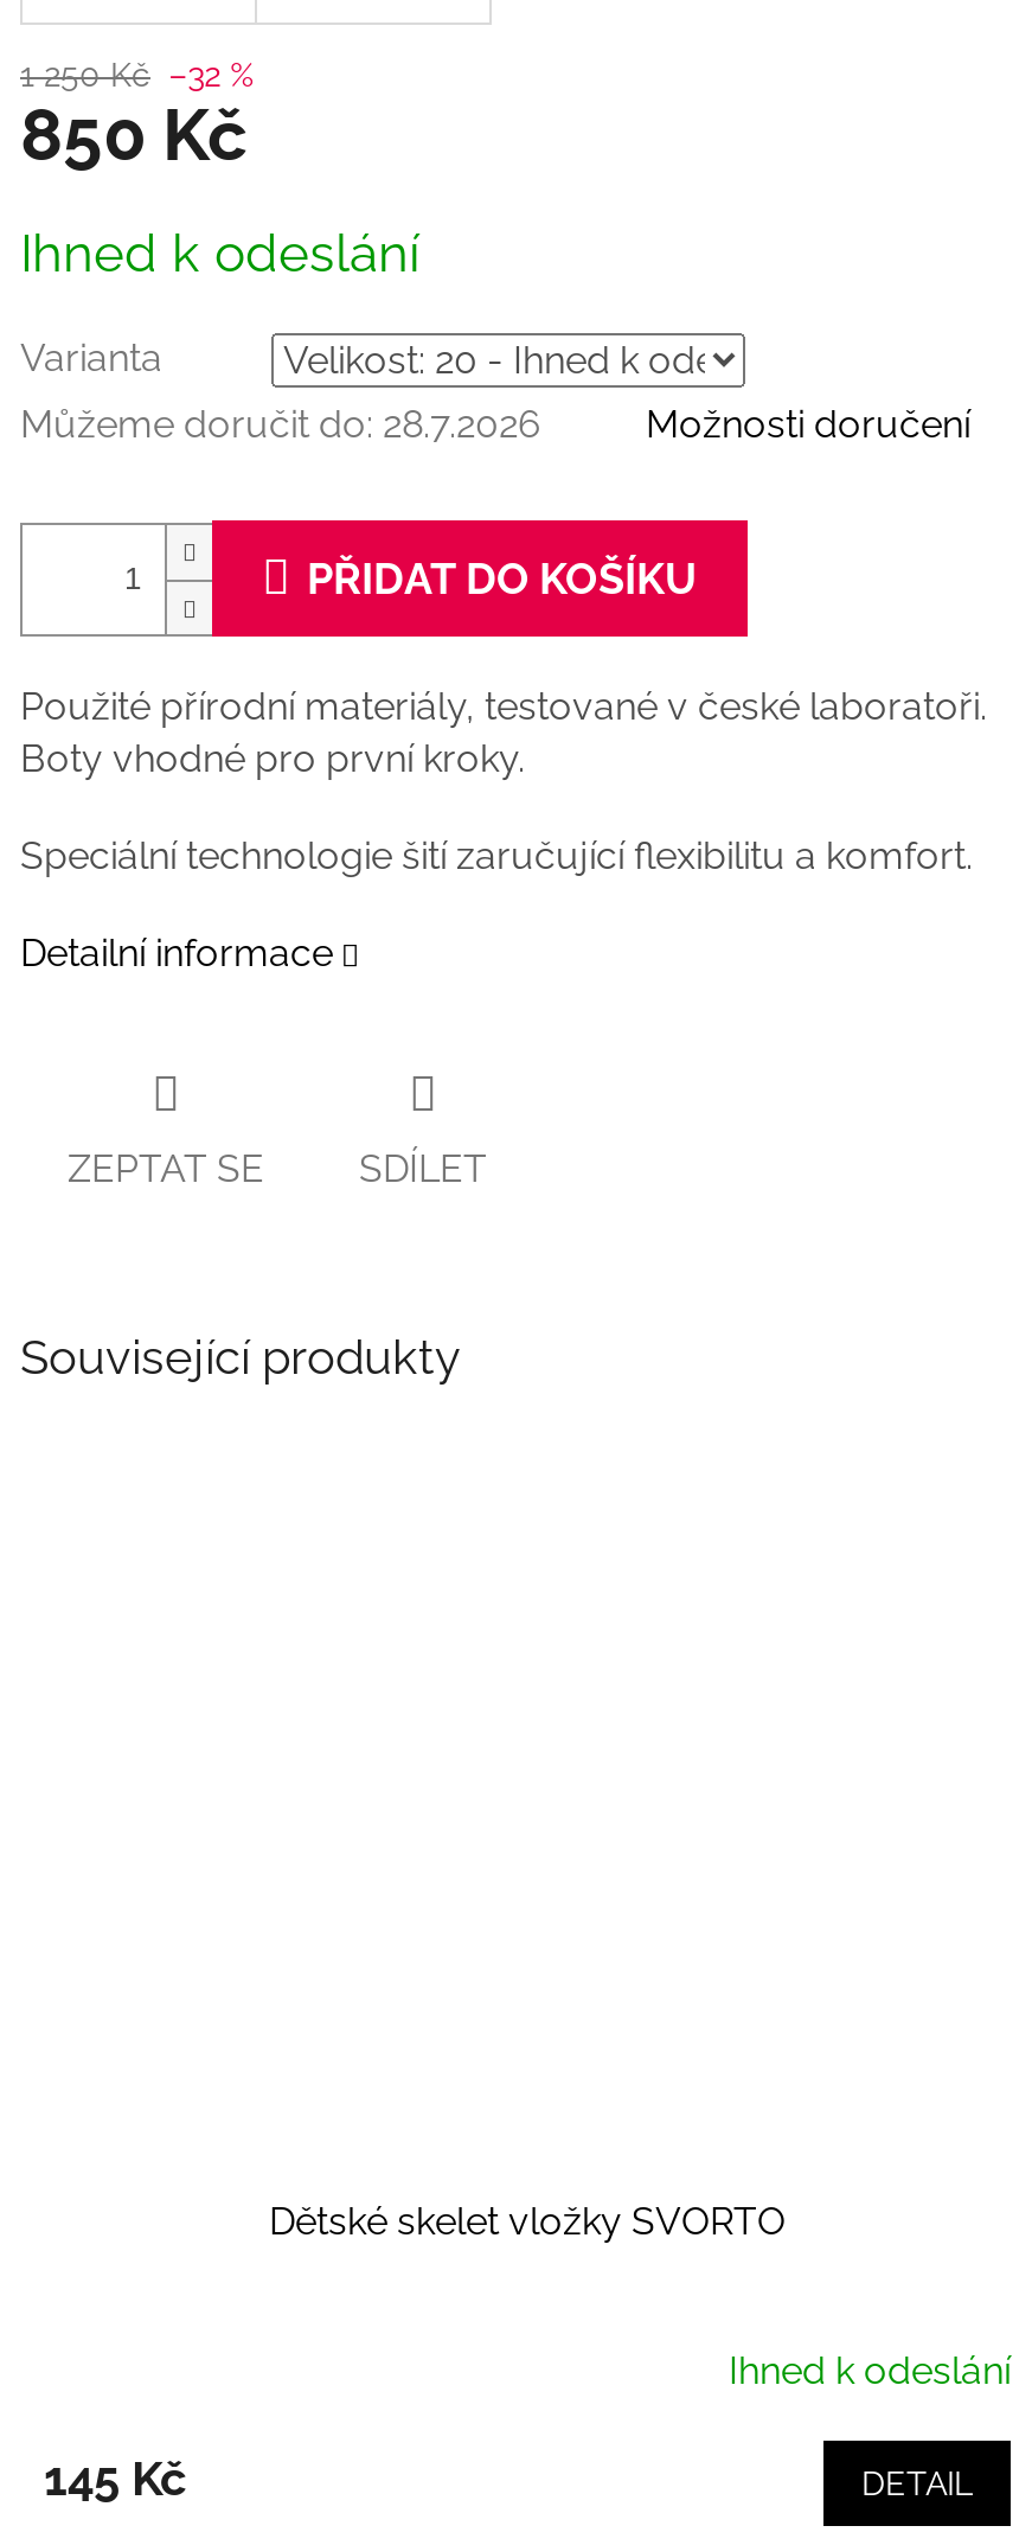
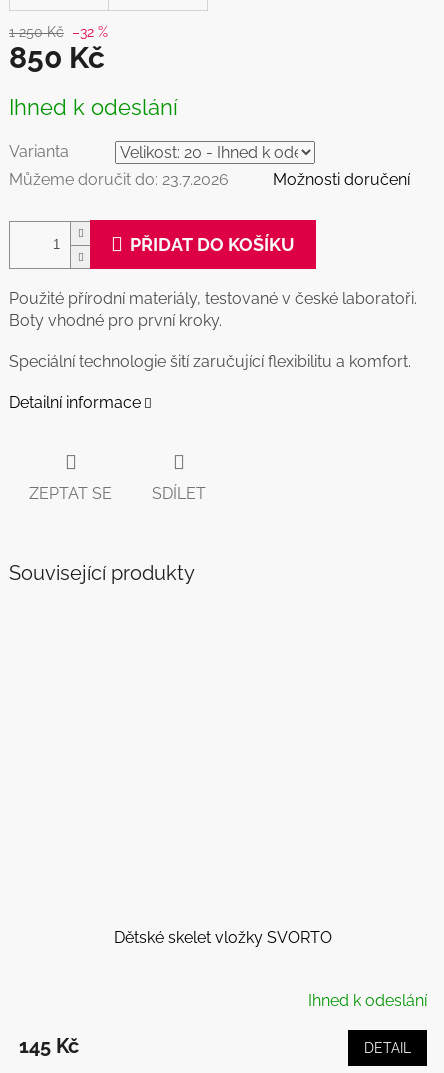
- Můžeme doručit do: 28.7.2026
+ Můžeme doručit do: 23.7.2026
